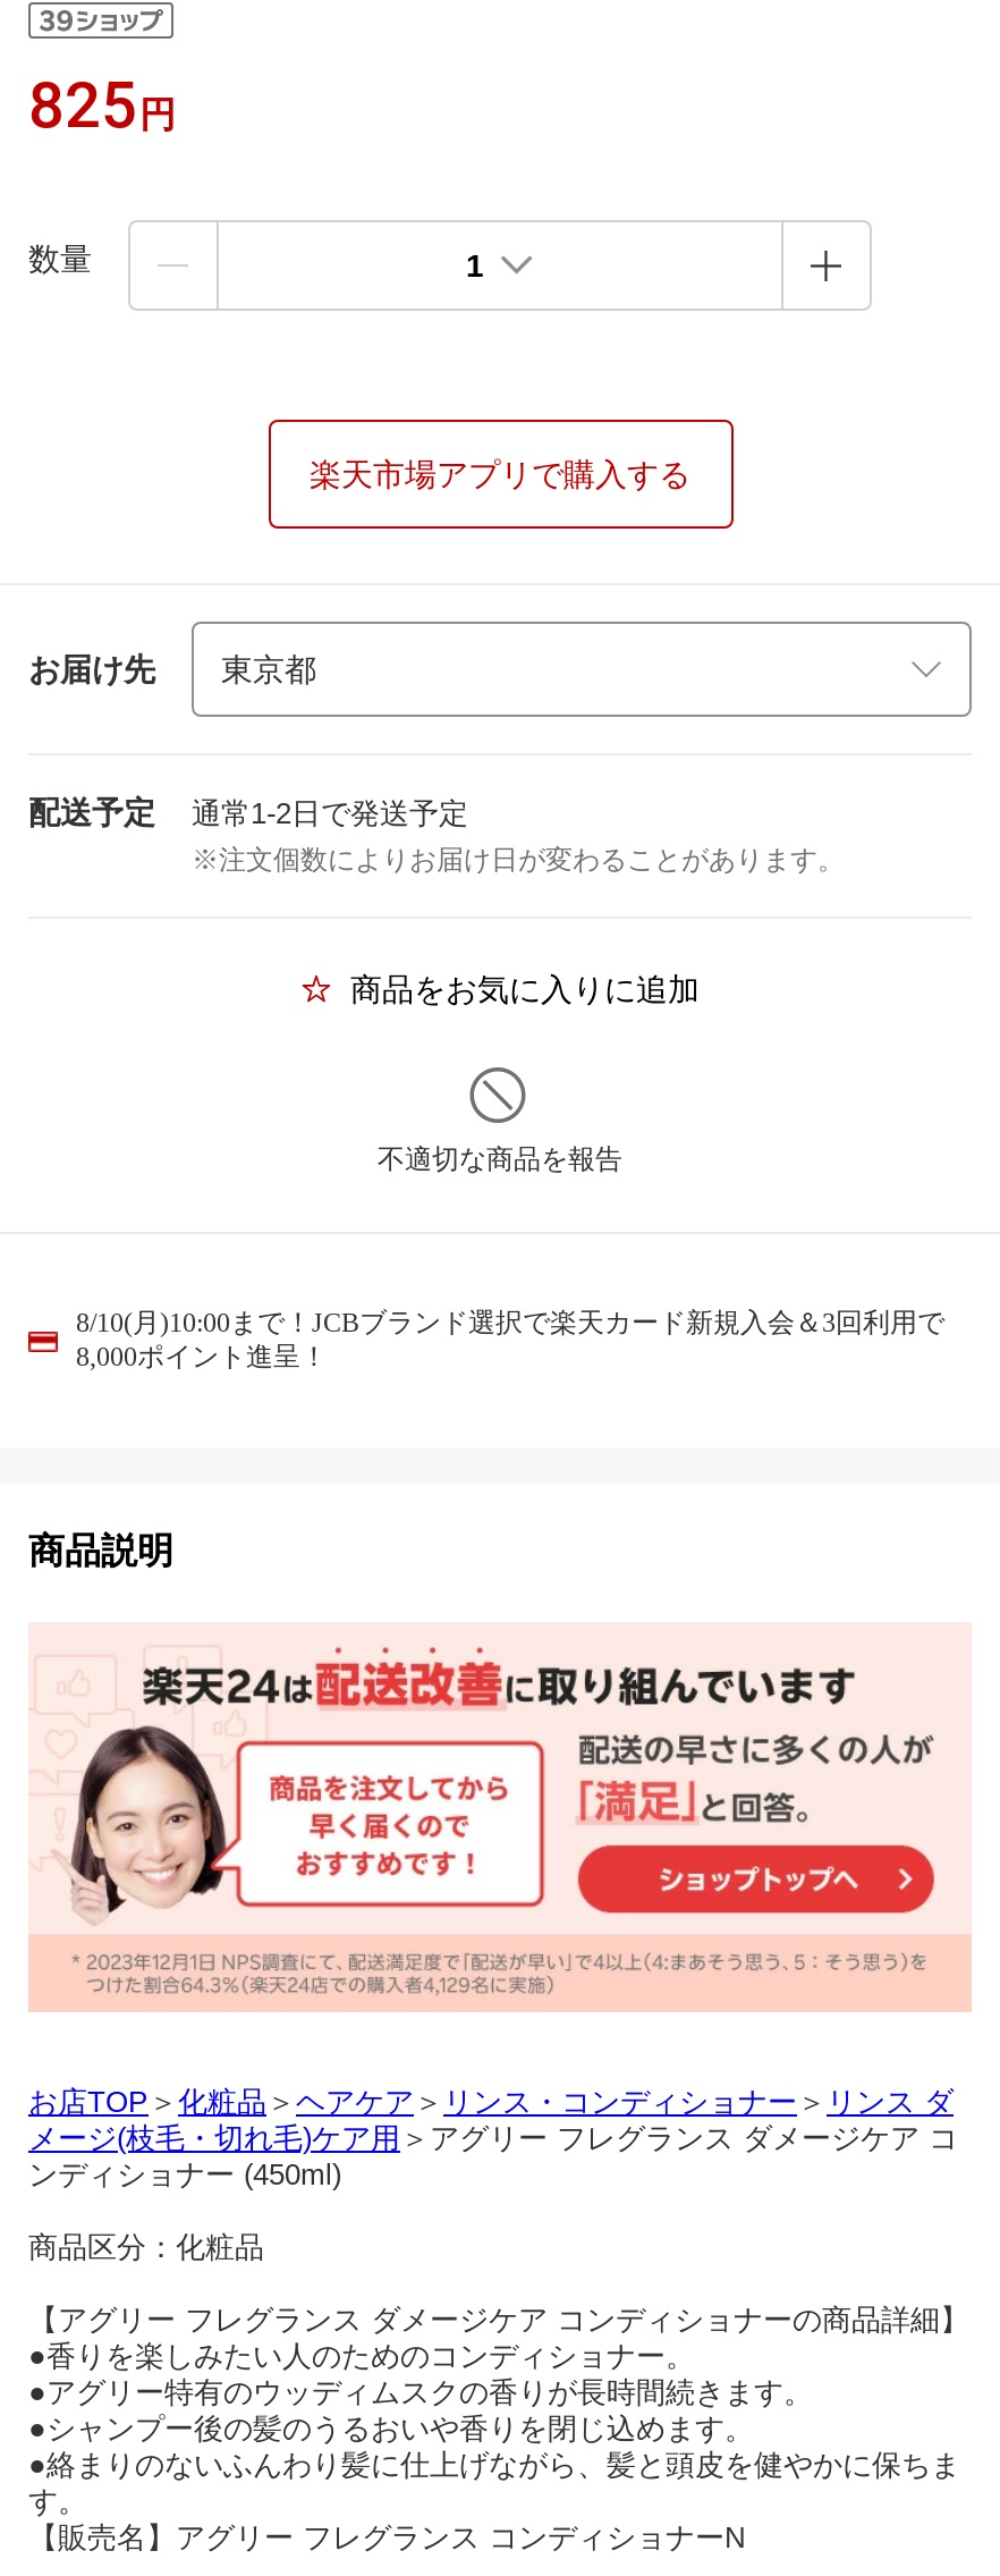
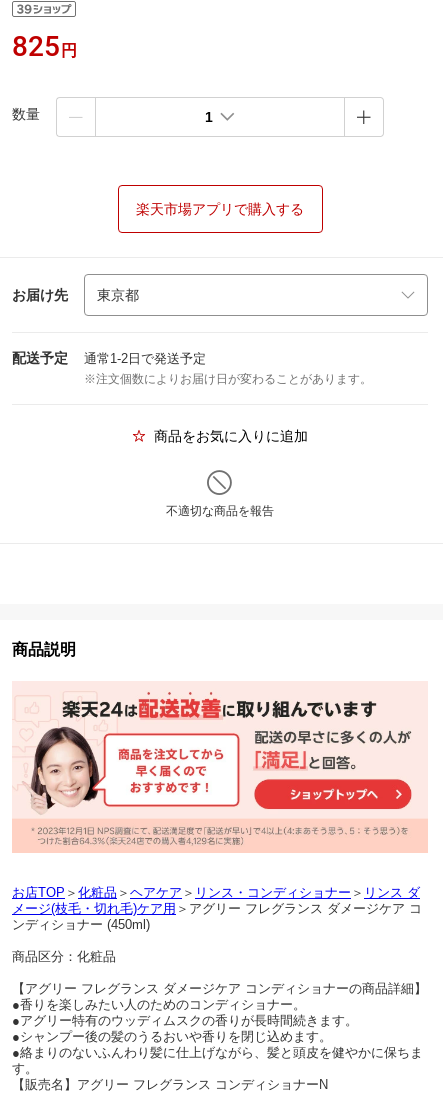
- 8/10(月)10:00まで！JCBブランド選択で楽天カード新規入会＆3回利用で
- 8,000ポイント進呈！
